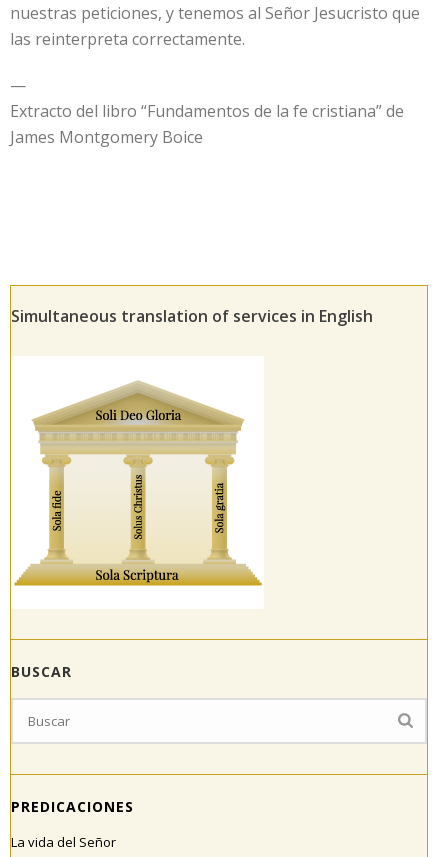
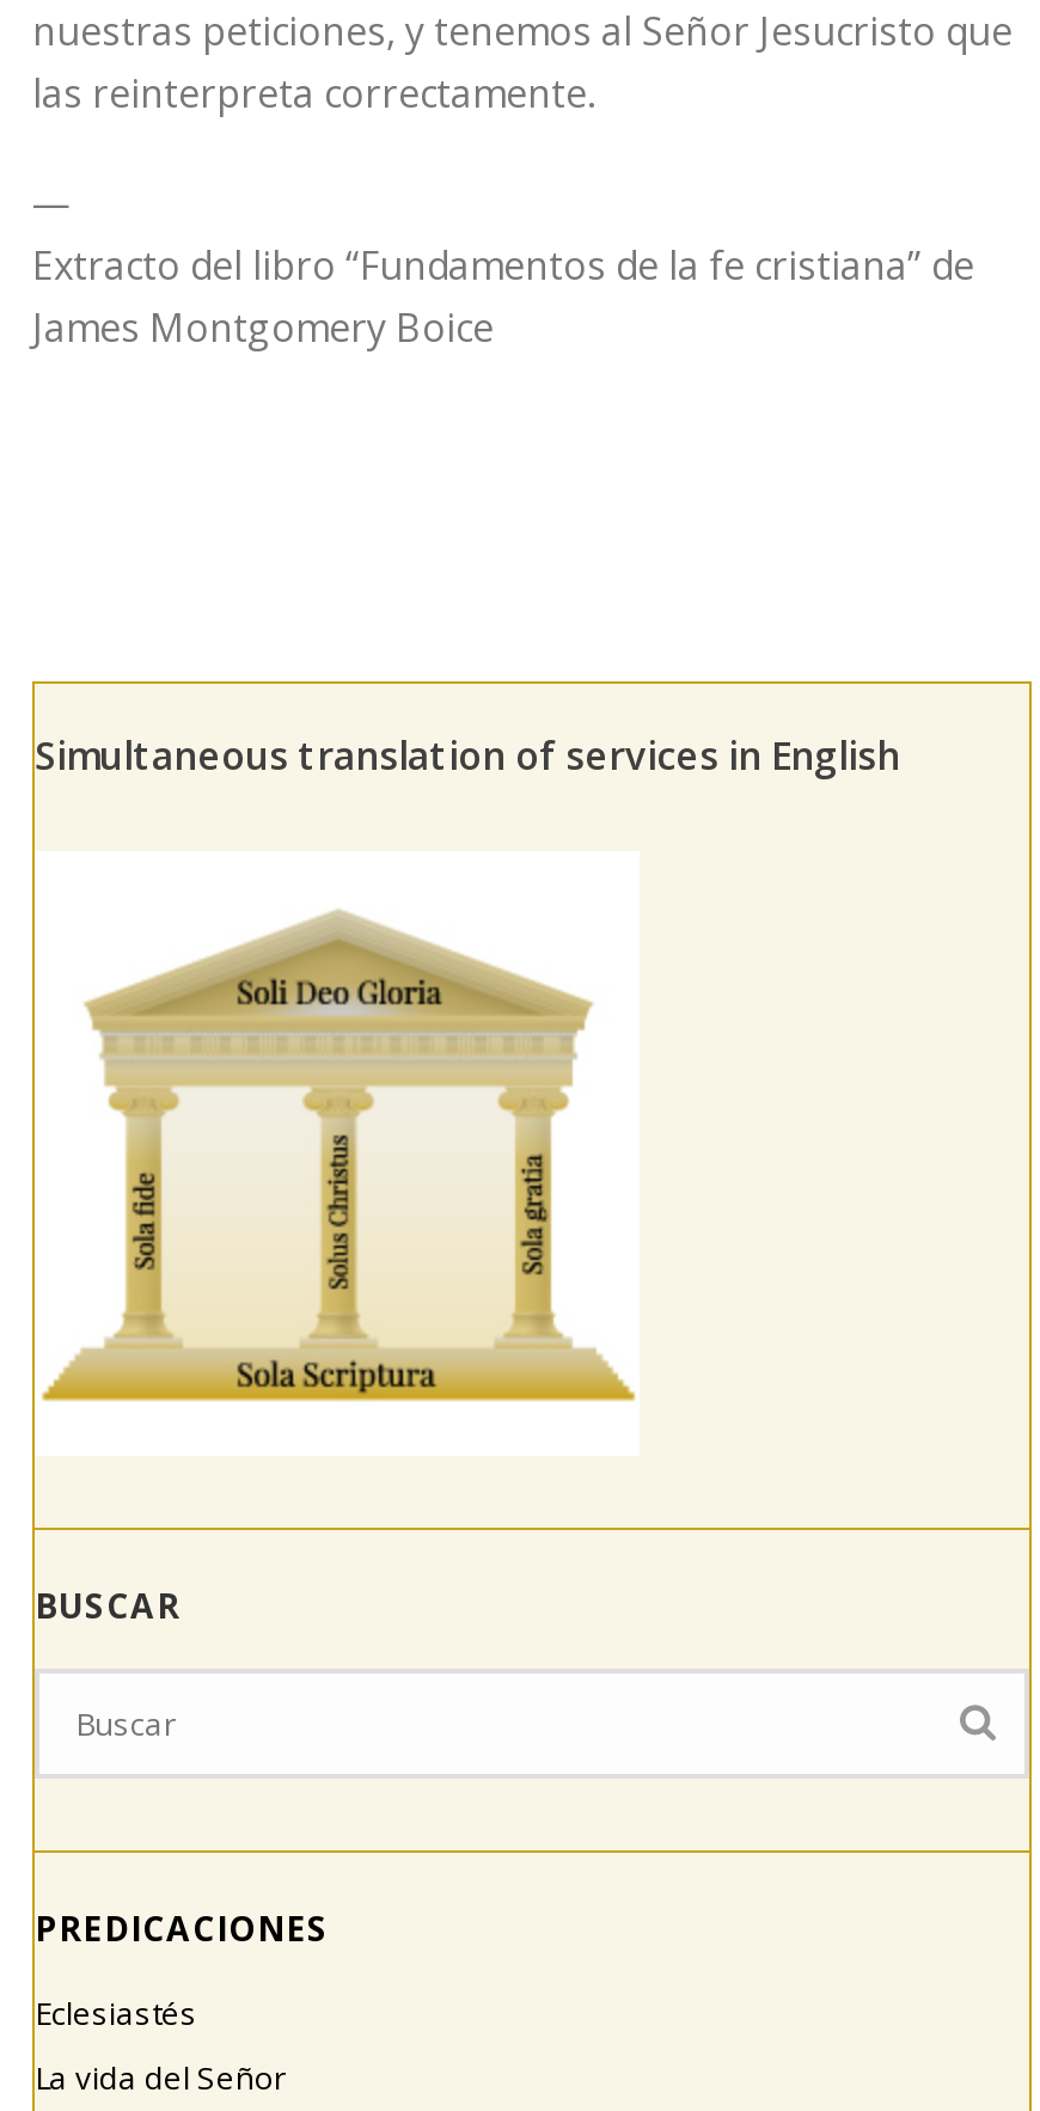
+ Eclesiastés
